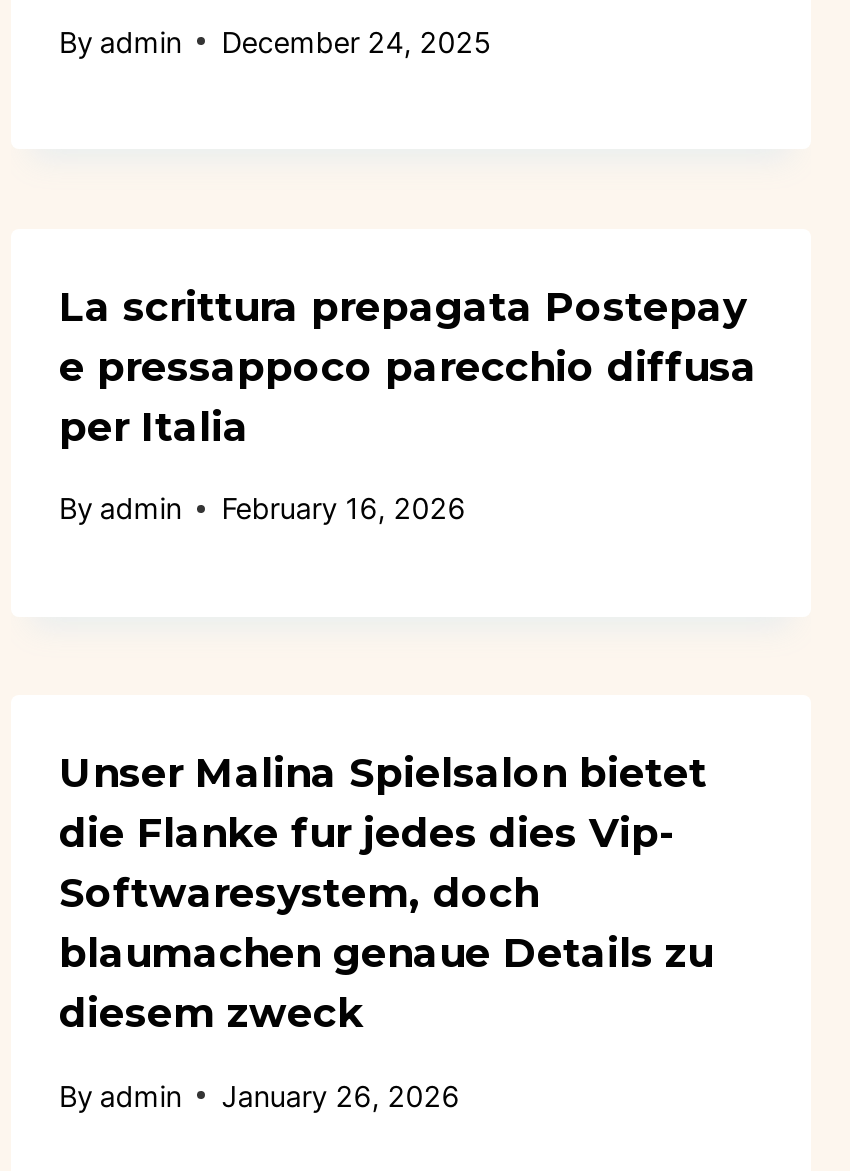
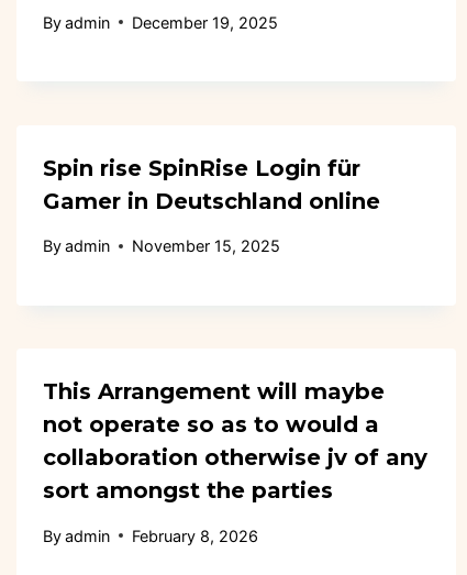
- By admin December 24, 2025
+ By admin December 19, 2025

- La scrittura prepagata Postepay
- e pressappoco parecchio diffusa
- per Italia
+ Spin rise SpinRise Login für
+ Gamer in Deutschland online

- By admin February 16, 2026
+ By admin November 15, 2025

- Unser Malina Spielsalon bietet
- die Flanke fur jedes dies Vip-
- Softwaresystem, doch
- blaumachen genaue Details zu
- diesem zweck
+ This Arrangement will maybe
+ not operate so as to would a
+ collaboration otherwise jv of any
+ sort amongst the parties

- By admin January 26, 2026
+ By admin February 8, 2026
